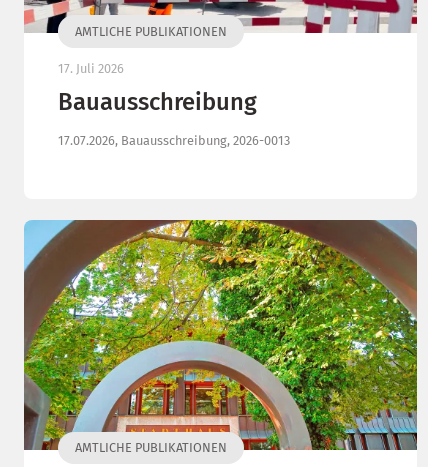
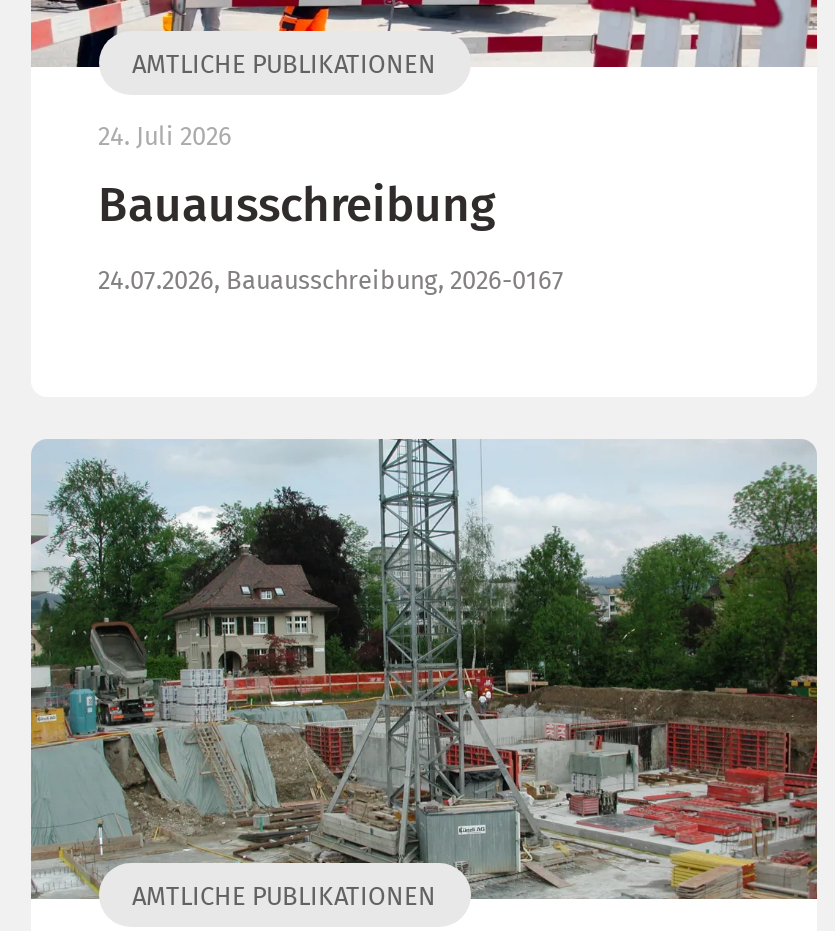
- 17. Juli 2026
+ 24. Juli 2026

- 17.07.2026, Bauausschreibung, 2026-0013
+ 24.07.2026, Bauausschreibung, 2026-0167

- [image]
+ [image]
